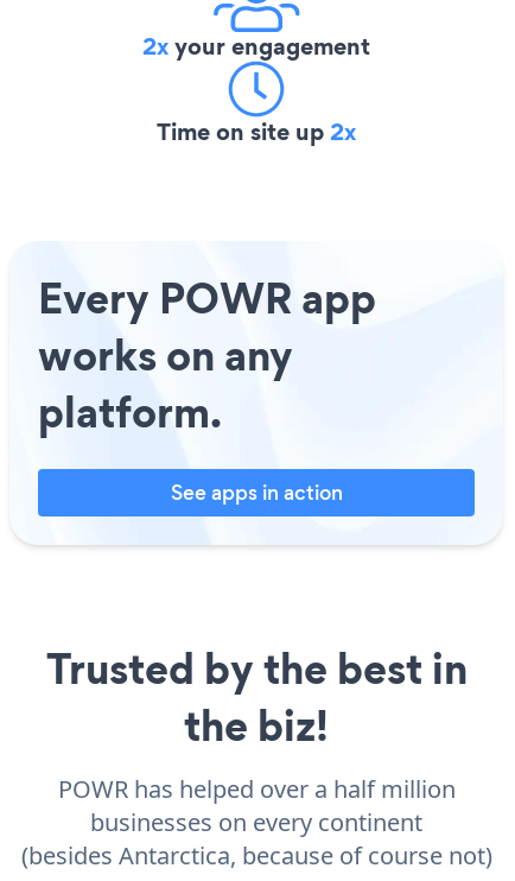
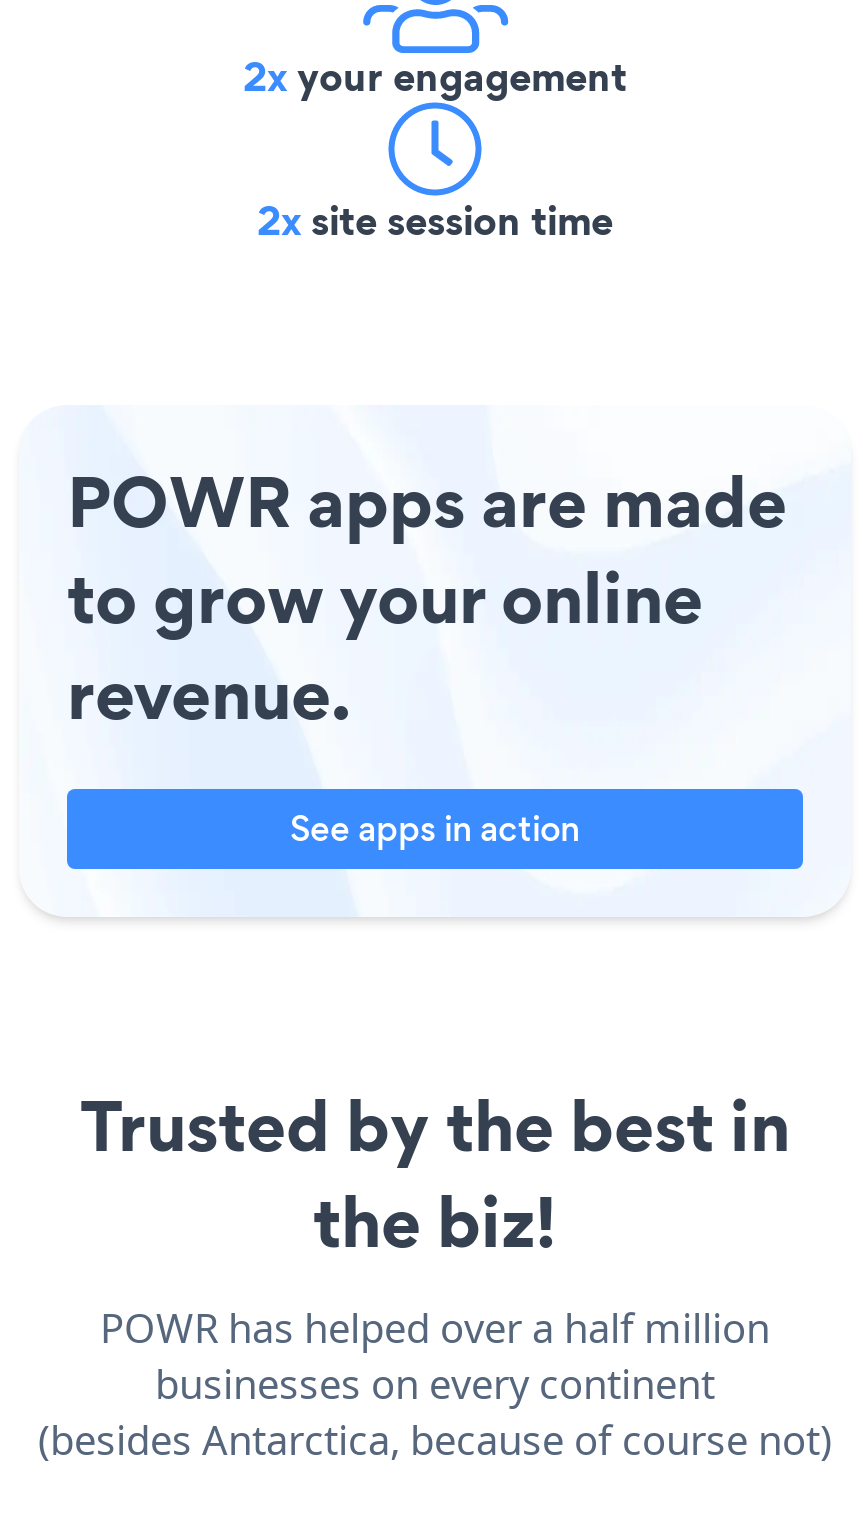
- Time on site up 2x
+ 2x site session time

- Every POWR app
- works on any
- platform.
+ POWR apps are made
+ to grow your online
+ revenue.
